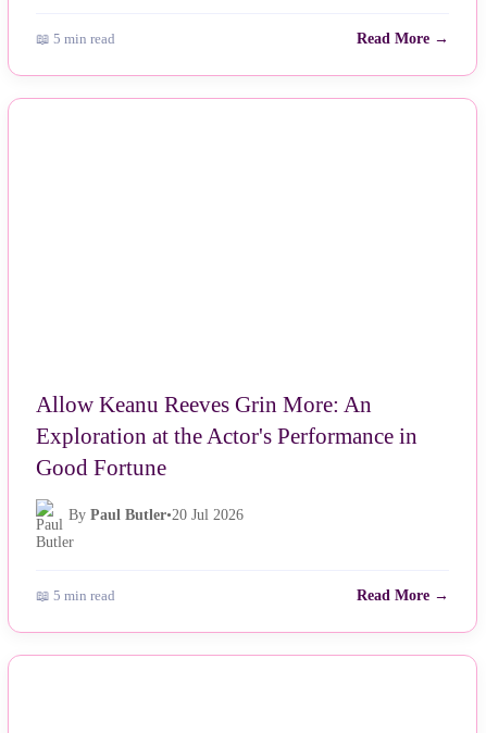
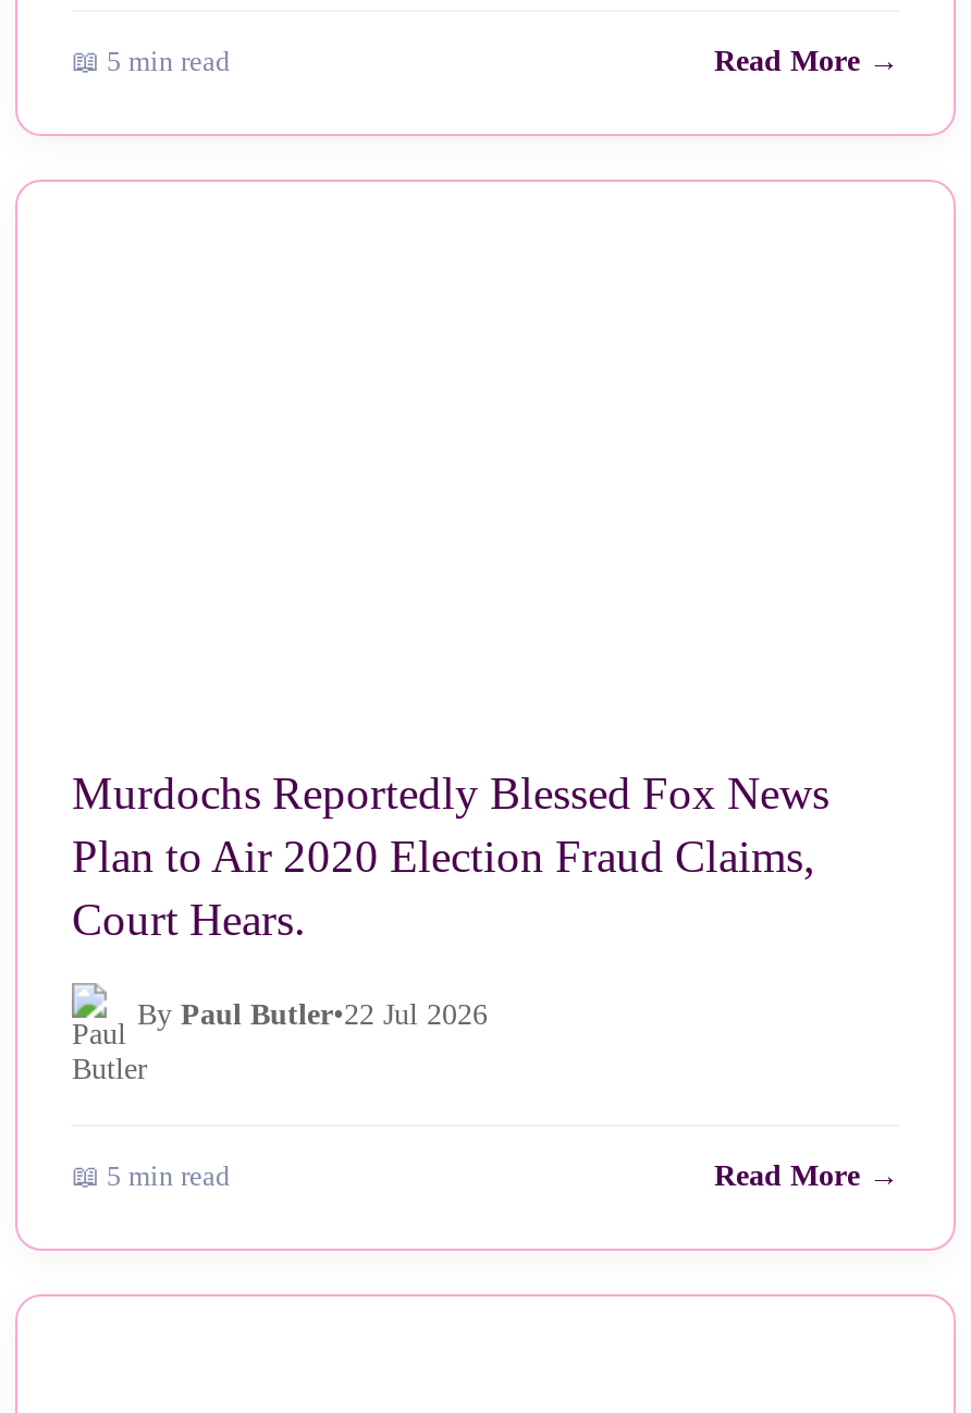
- Allow Keanu Reeves Grin More: An
- Exploration at the Actor's Performance in
- Good Fortune
+ Murdochs Reportedly Blessed Fox News
+ Plan to Air 2020 Election Fraud Claims,
+ Court Hears.

- By Paul Butler•20 Jul 2026
+ By Paul Butler•22 Jul 2026
